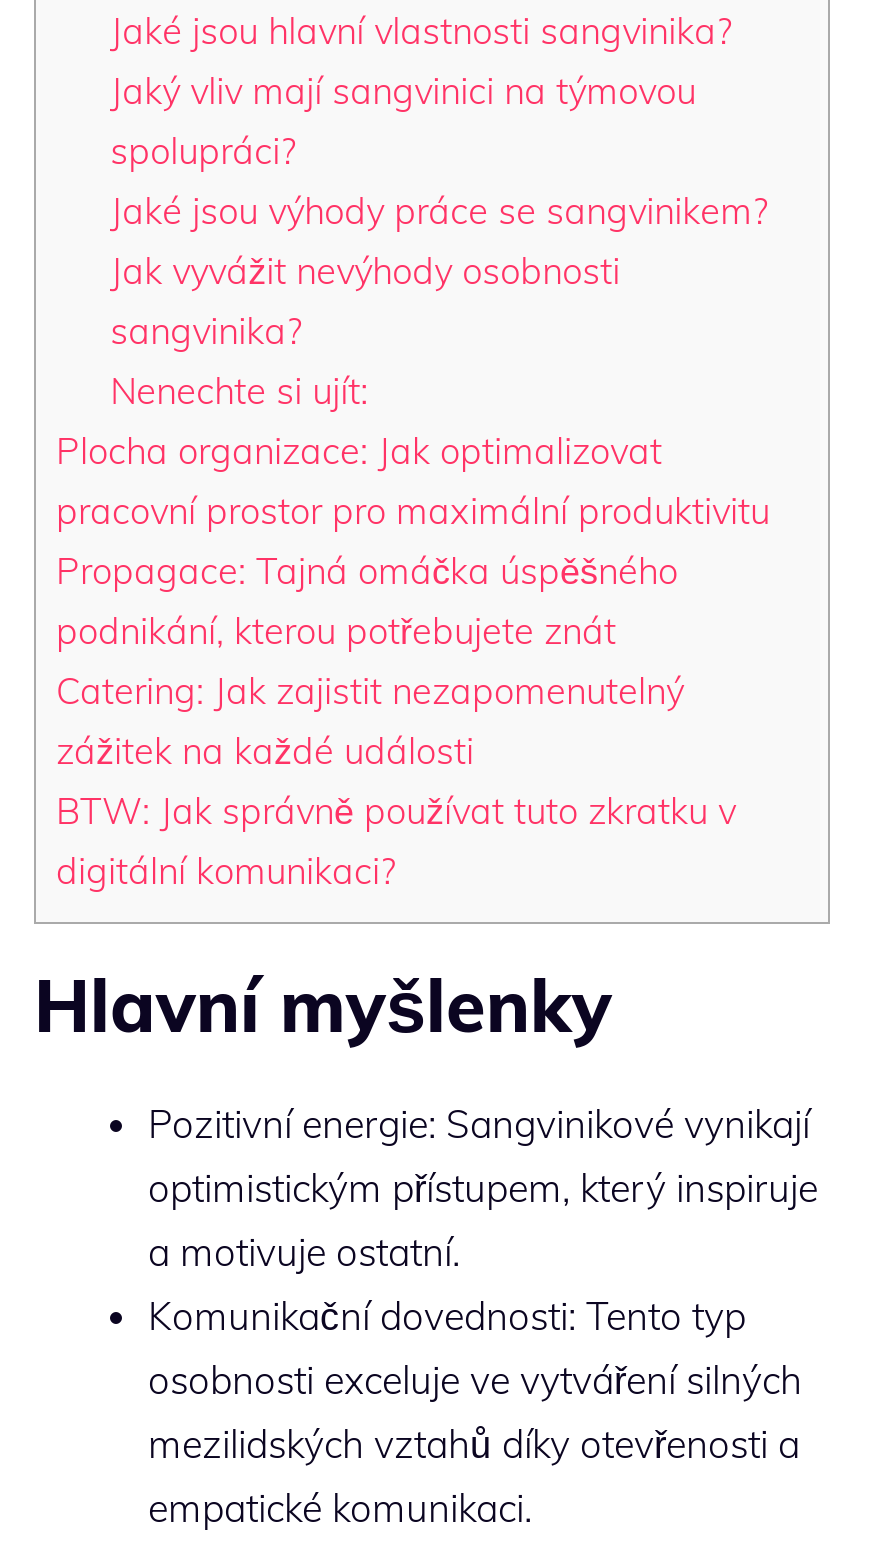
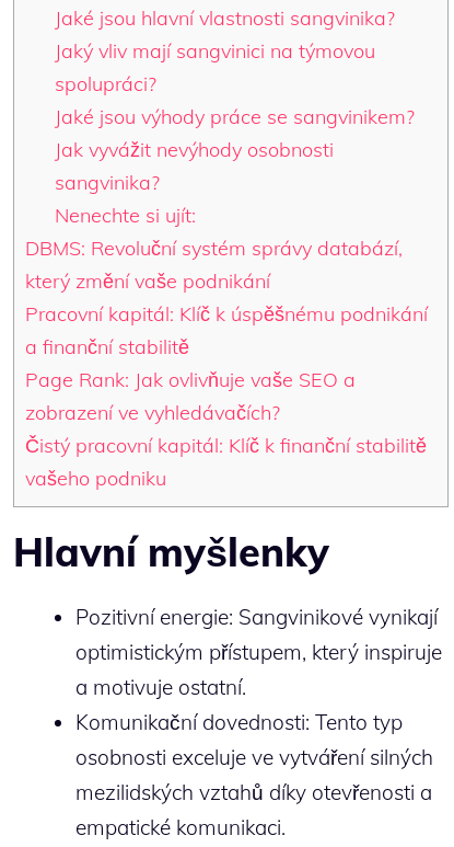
- Plocha organizace: Jak optimalizovat
- pracovní prostor pro maximální produktivitu
- Propagace: Tajná omáčka úspěšného
- podnikání, kterou potřebujete znát
- Catering: Jak zajistit nezapomenutelný
- zážitek na každé události
- BTW: Jak správně používat tuto zkratku v
- digitální komunikaci?
+ DBMS: Revoluční systém správy databází,
+ který změní vaše podnikání
+ Pracovní kapitál: Klíč k úspěšnému podnikání
+ a finanční stabilitě
+ Page Rank: Jak ovlivňuje vaše SEO a
+ zobrazení ve vyhledávačích?
+ Čistý pracovní kapitál: Klíč k finanční stabilitě
+ vašeho podniku
